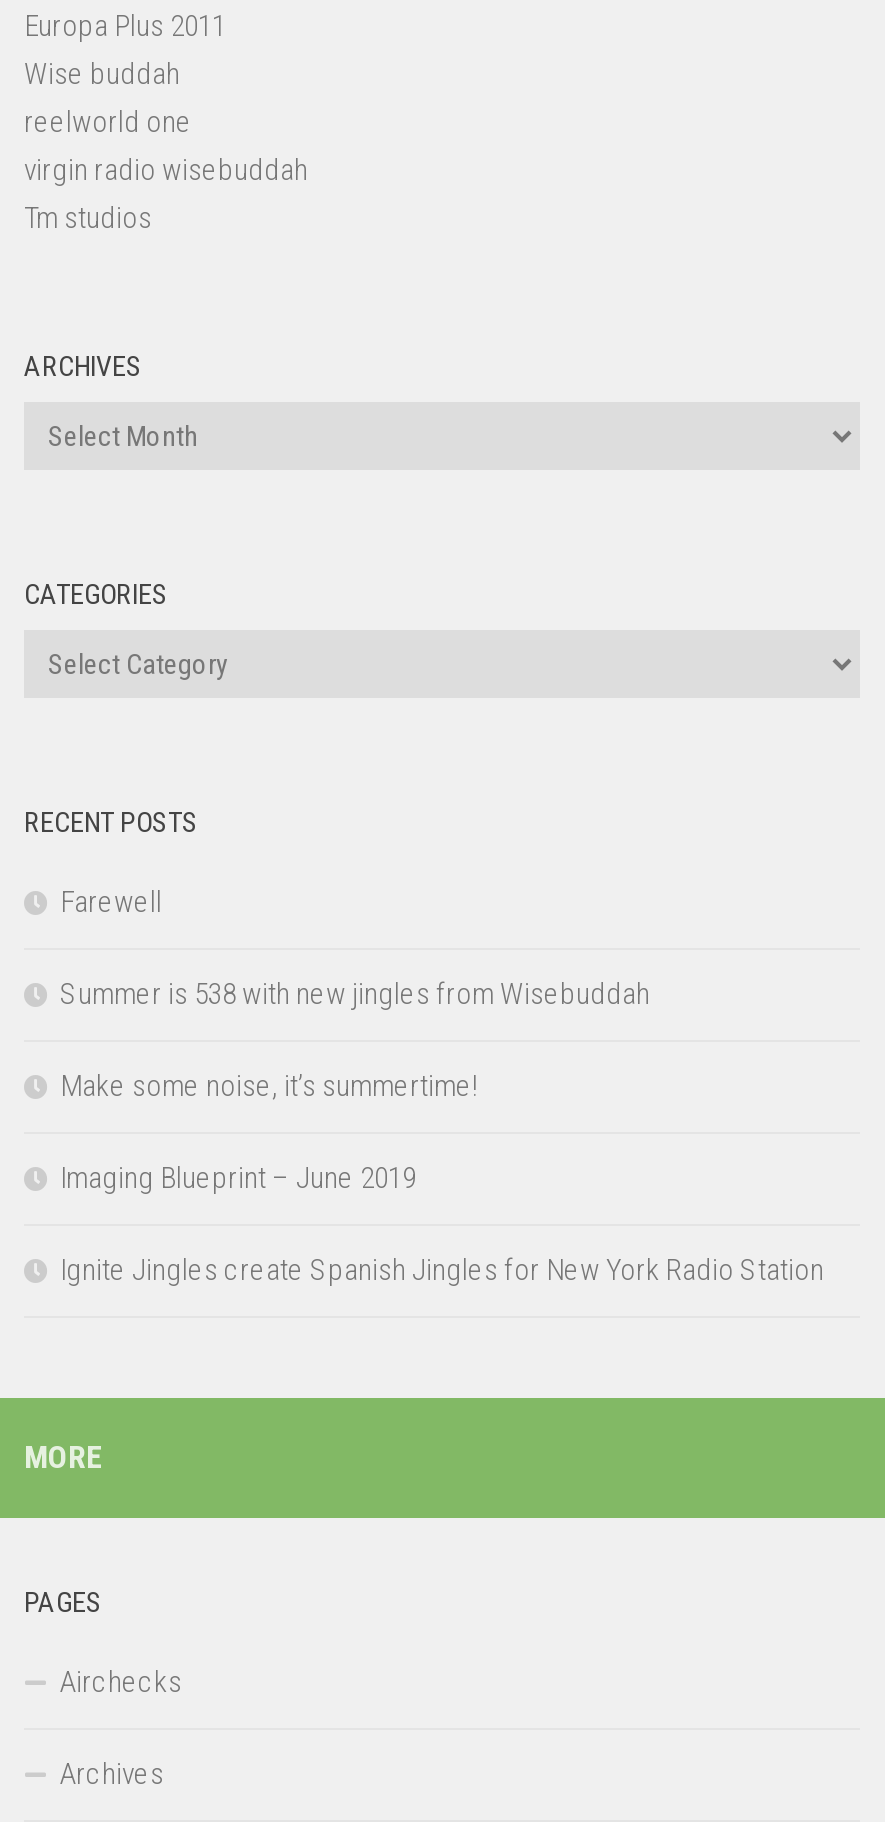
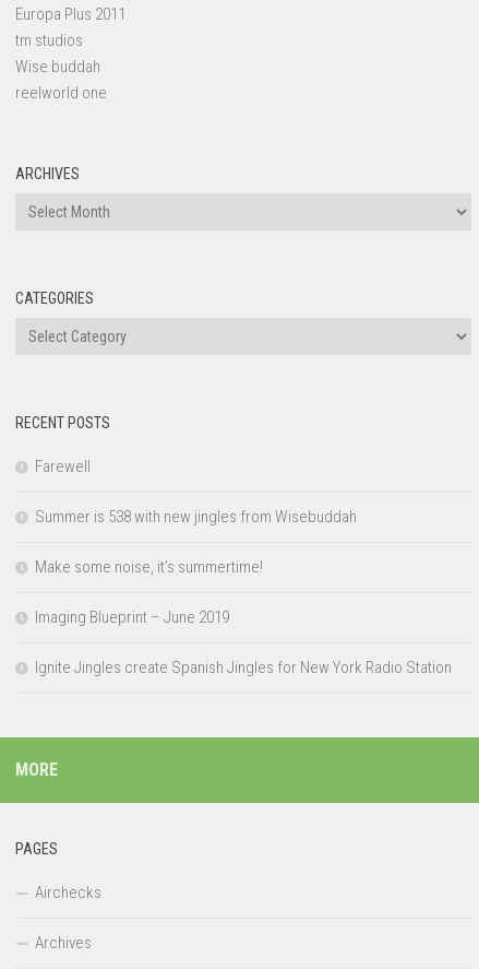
+ tm studios

moved down: Wise buddah | reelworld one

- virgin radio wisebuddah
- Tm studios
